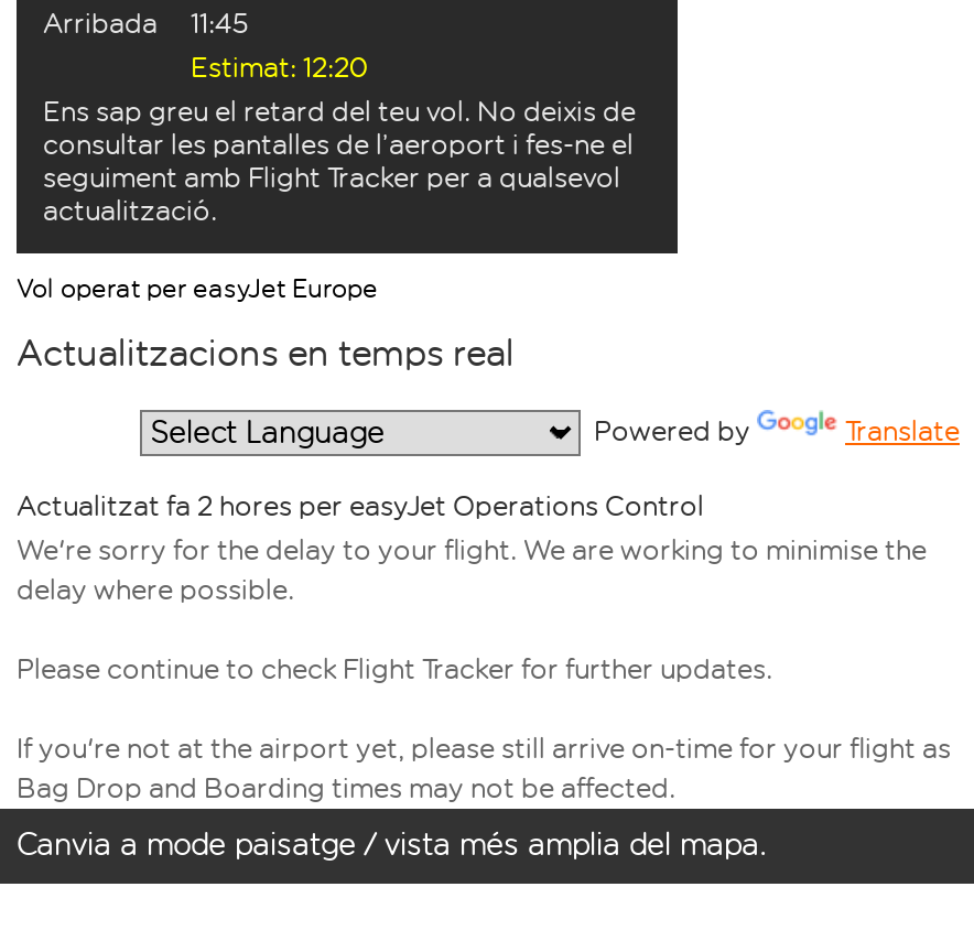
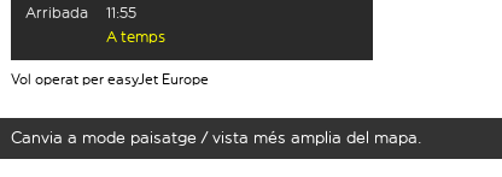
- 11:45
- Estimat: 12:20
- Ens sap greu el retard del teu vol. No deixis de
- consultar les pantalles de l’aeroport i fes-ne el
- seguiment amb Flight Tracker per a qualsevol
- actualització.
+ 11:55
+ A temps

- Actualitzacions en temps real
- Powered by
- Translate
- Actualitzat fa 2 hores per easyJet Operations Control
- We're sorry for the delay to your flight. We are working to minimise the
- delay where possible.
- Please continue to check Flight Tracker for further updates.
- If you're not at the airport yet, please still arrive on-time for your flight as
- Bag Drop and Boarding times may not be affected.
